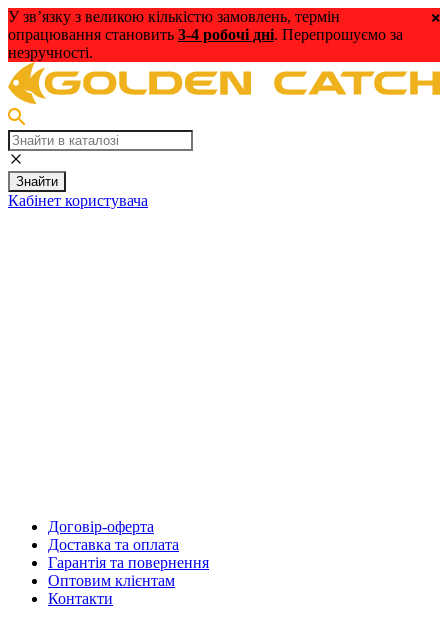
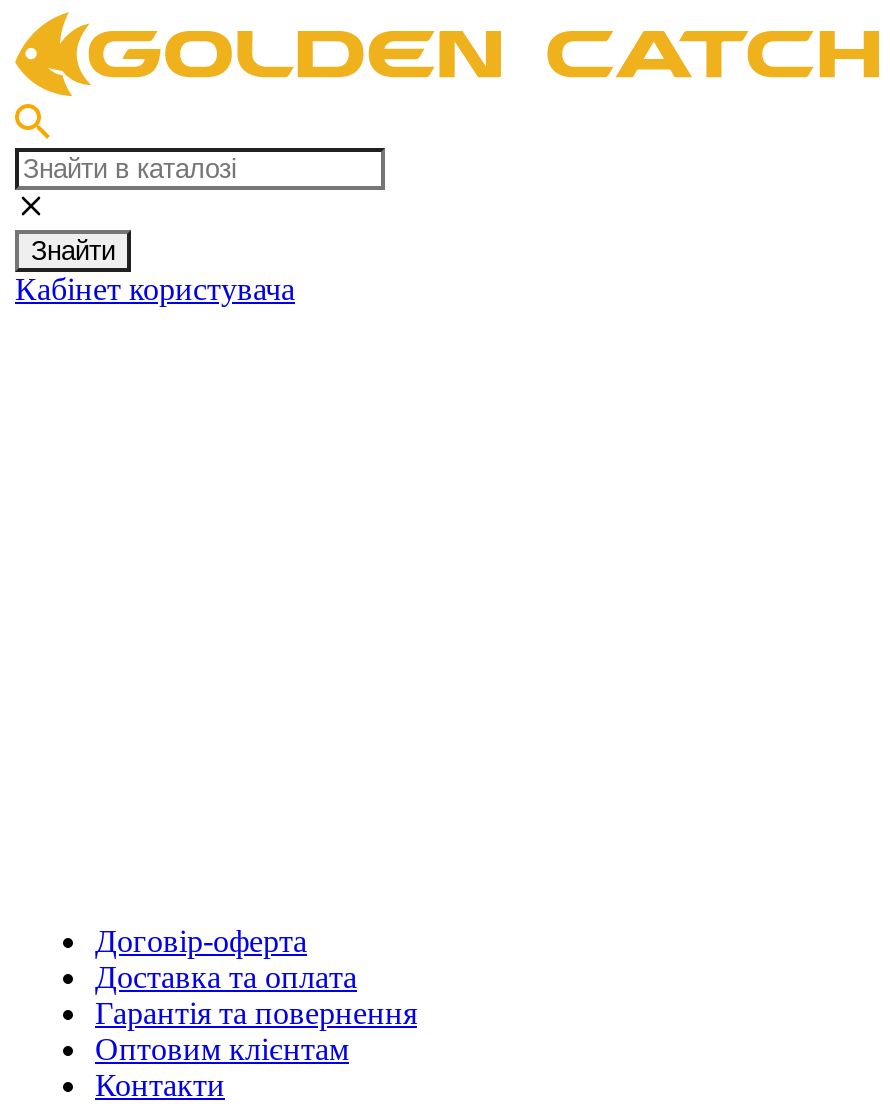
- У зв’язку з великою кількістю замовлень, термін
- опрацювання становить 3-4 робочі дні. Перепрошуємо за
- незручності.
